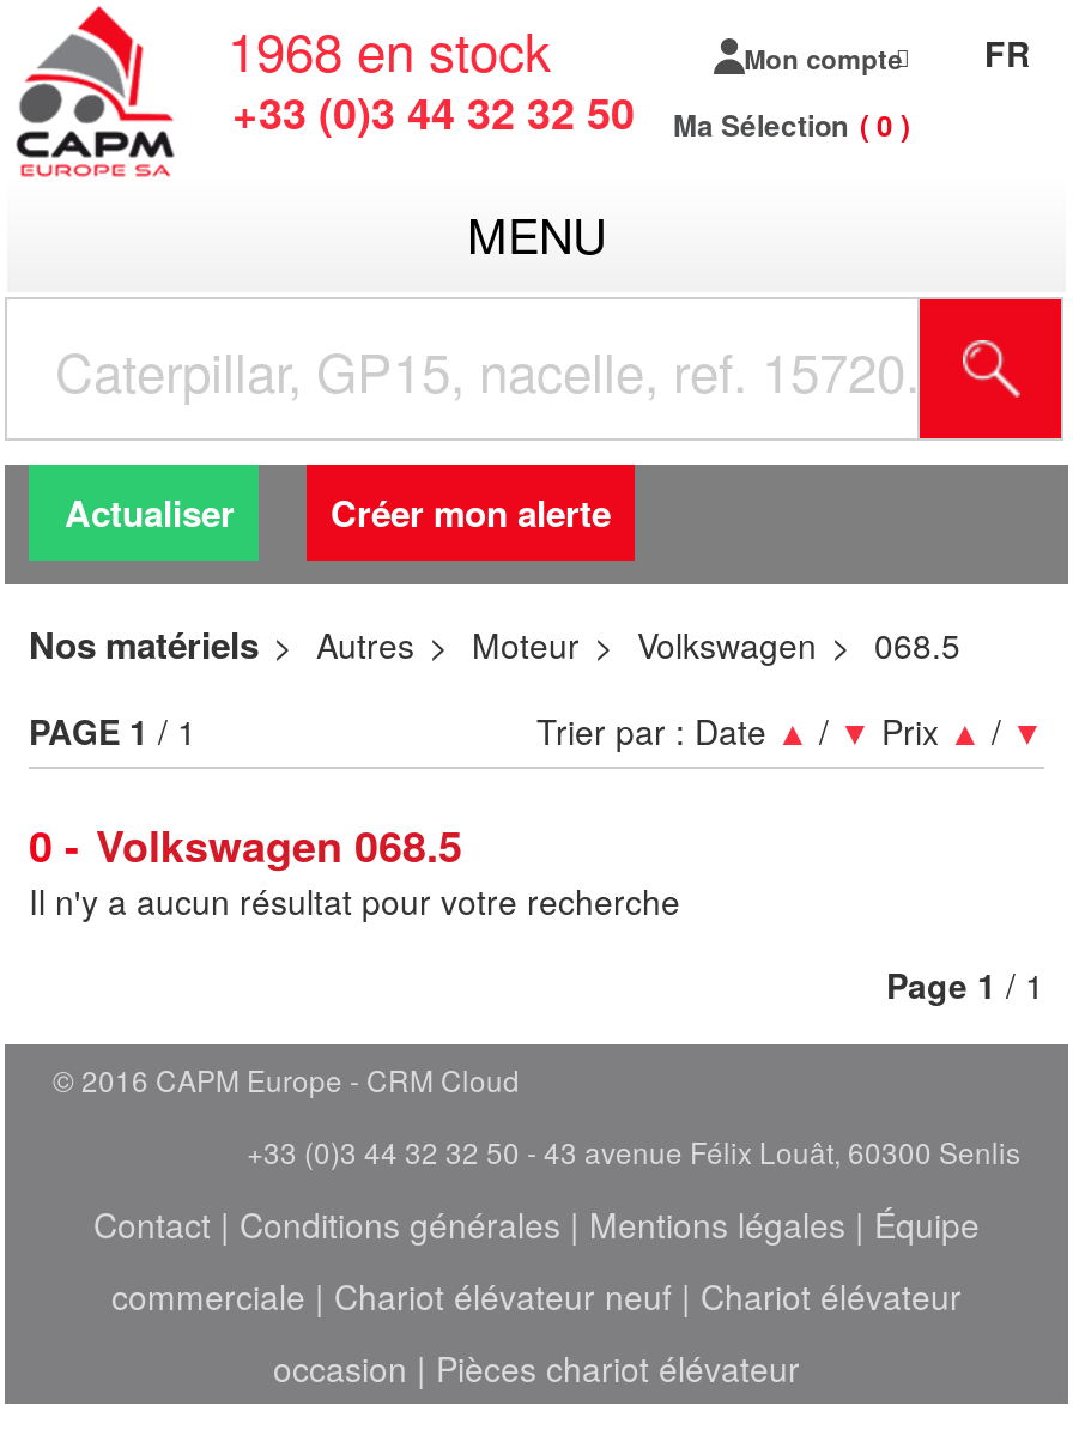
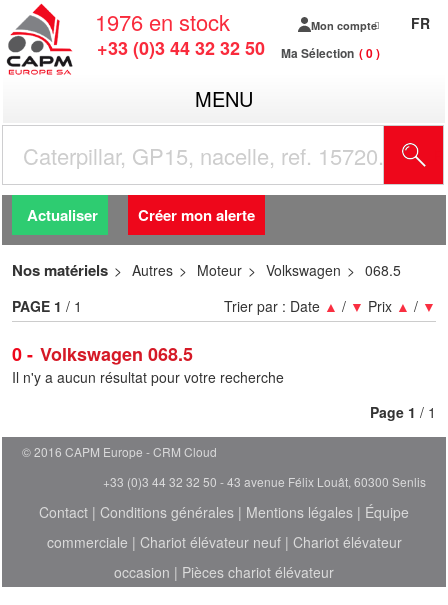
- 1968 en stock
+ 1976 en stock
